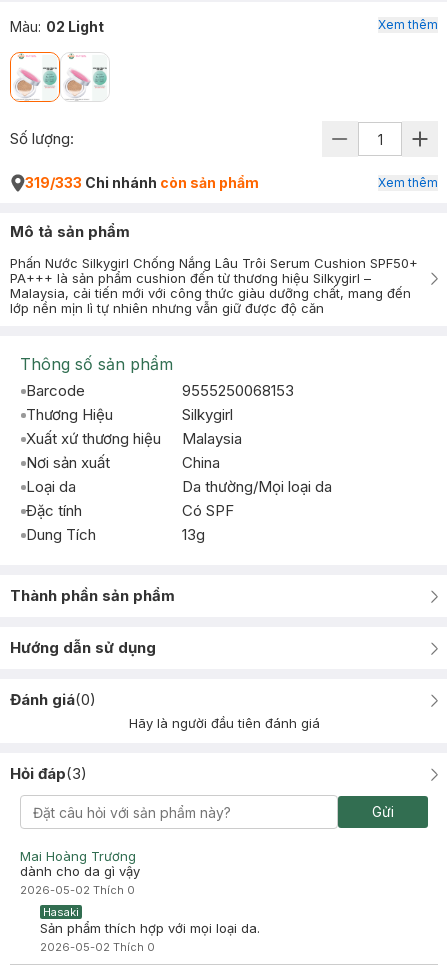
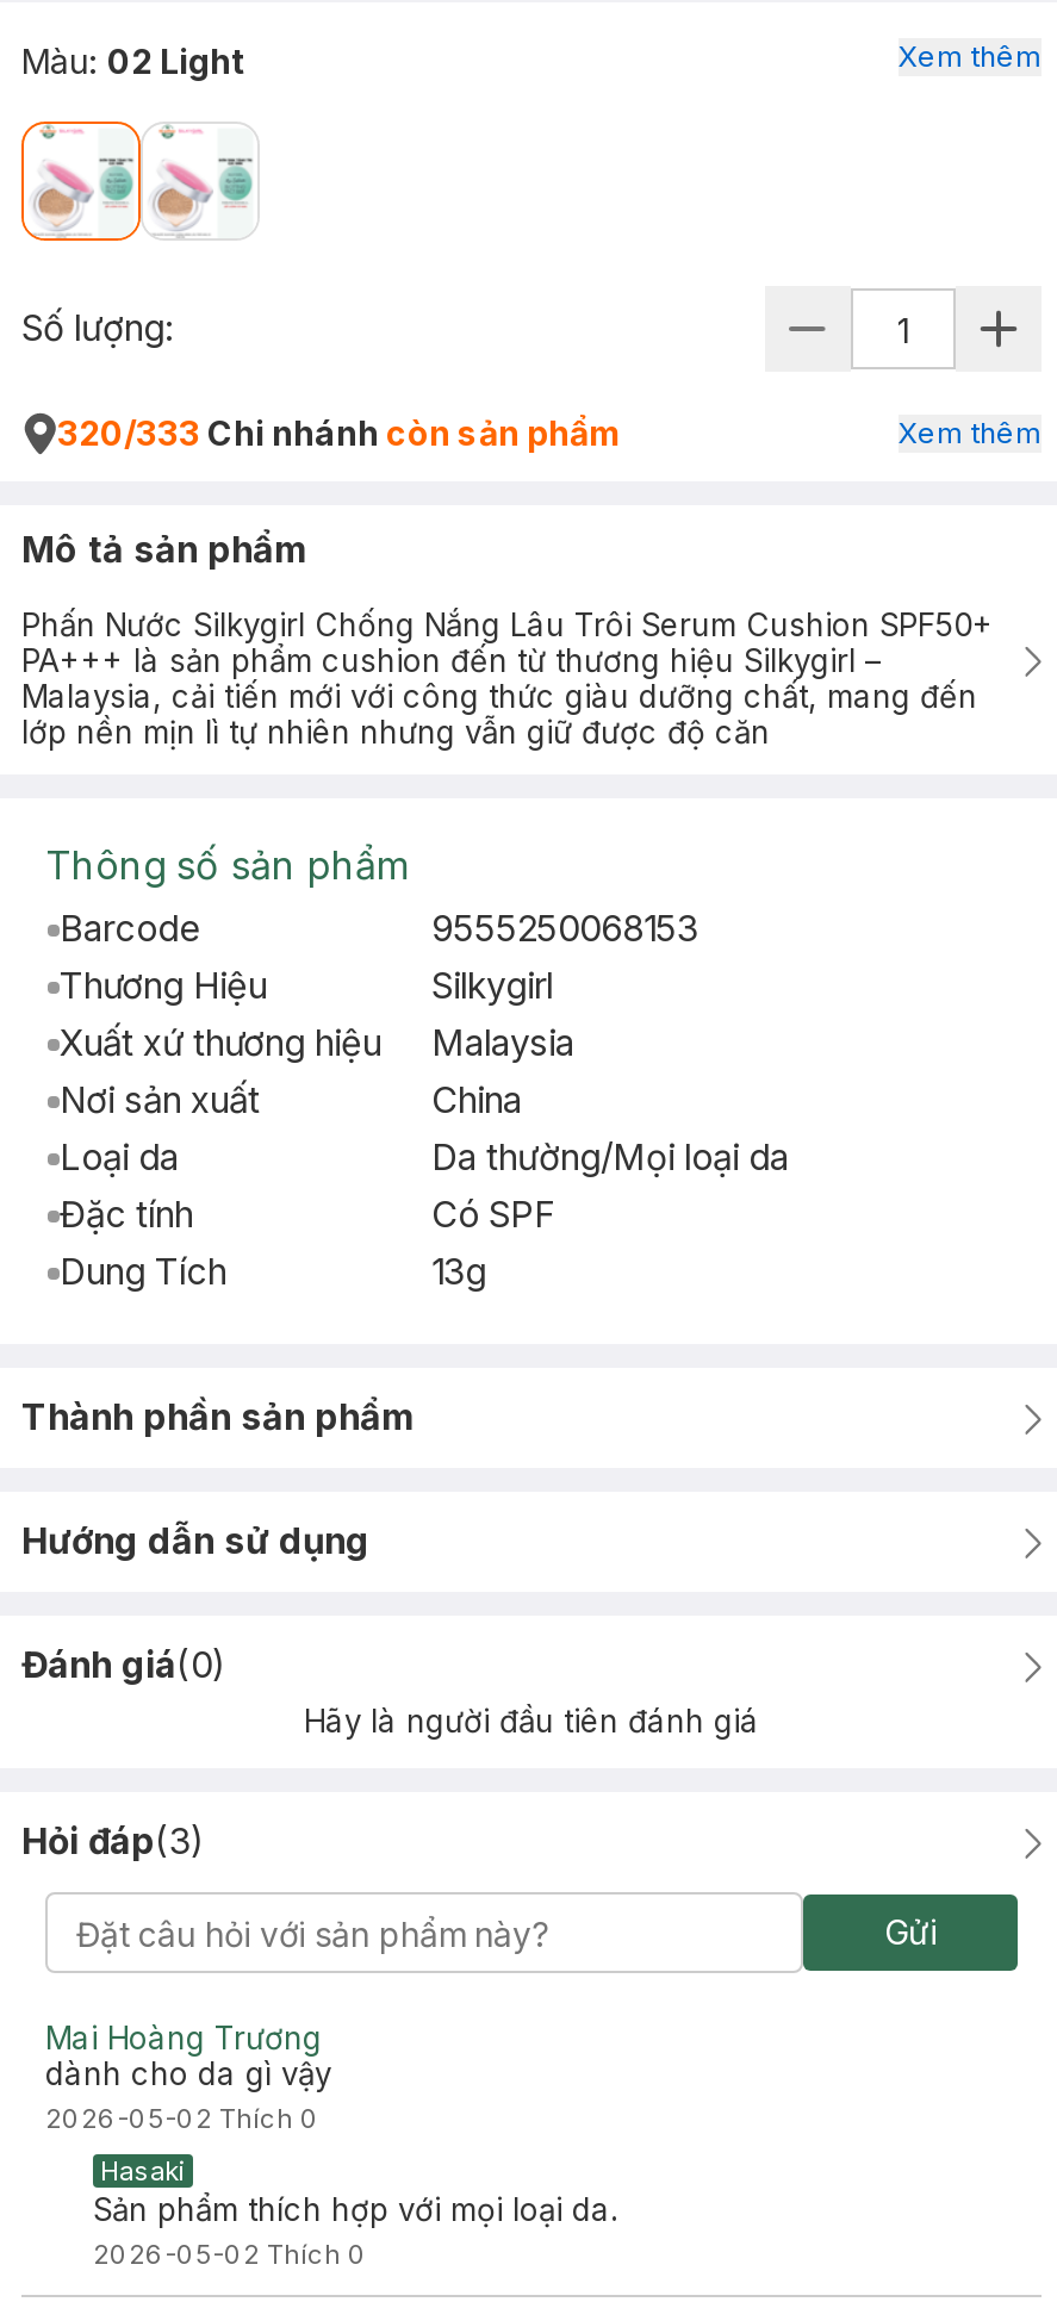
- 319/333 Chi nhánh còn sản phẩm
+ 320/333 Chi nhánh còn sản phẩm
